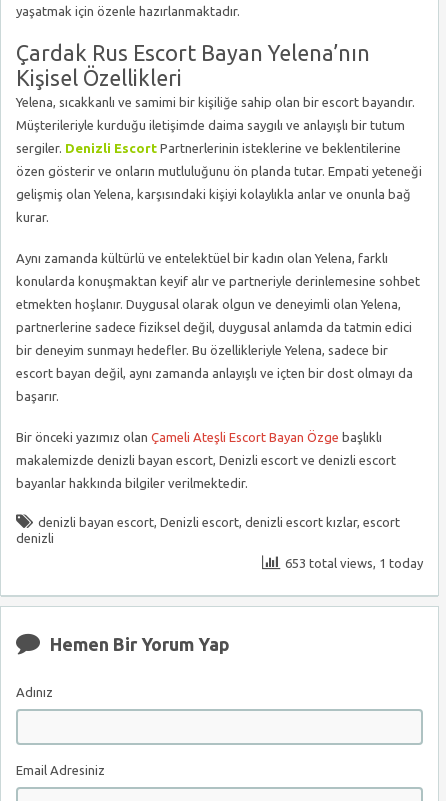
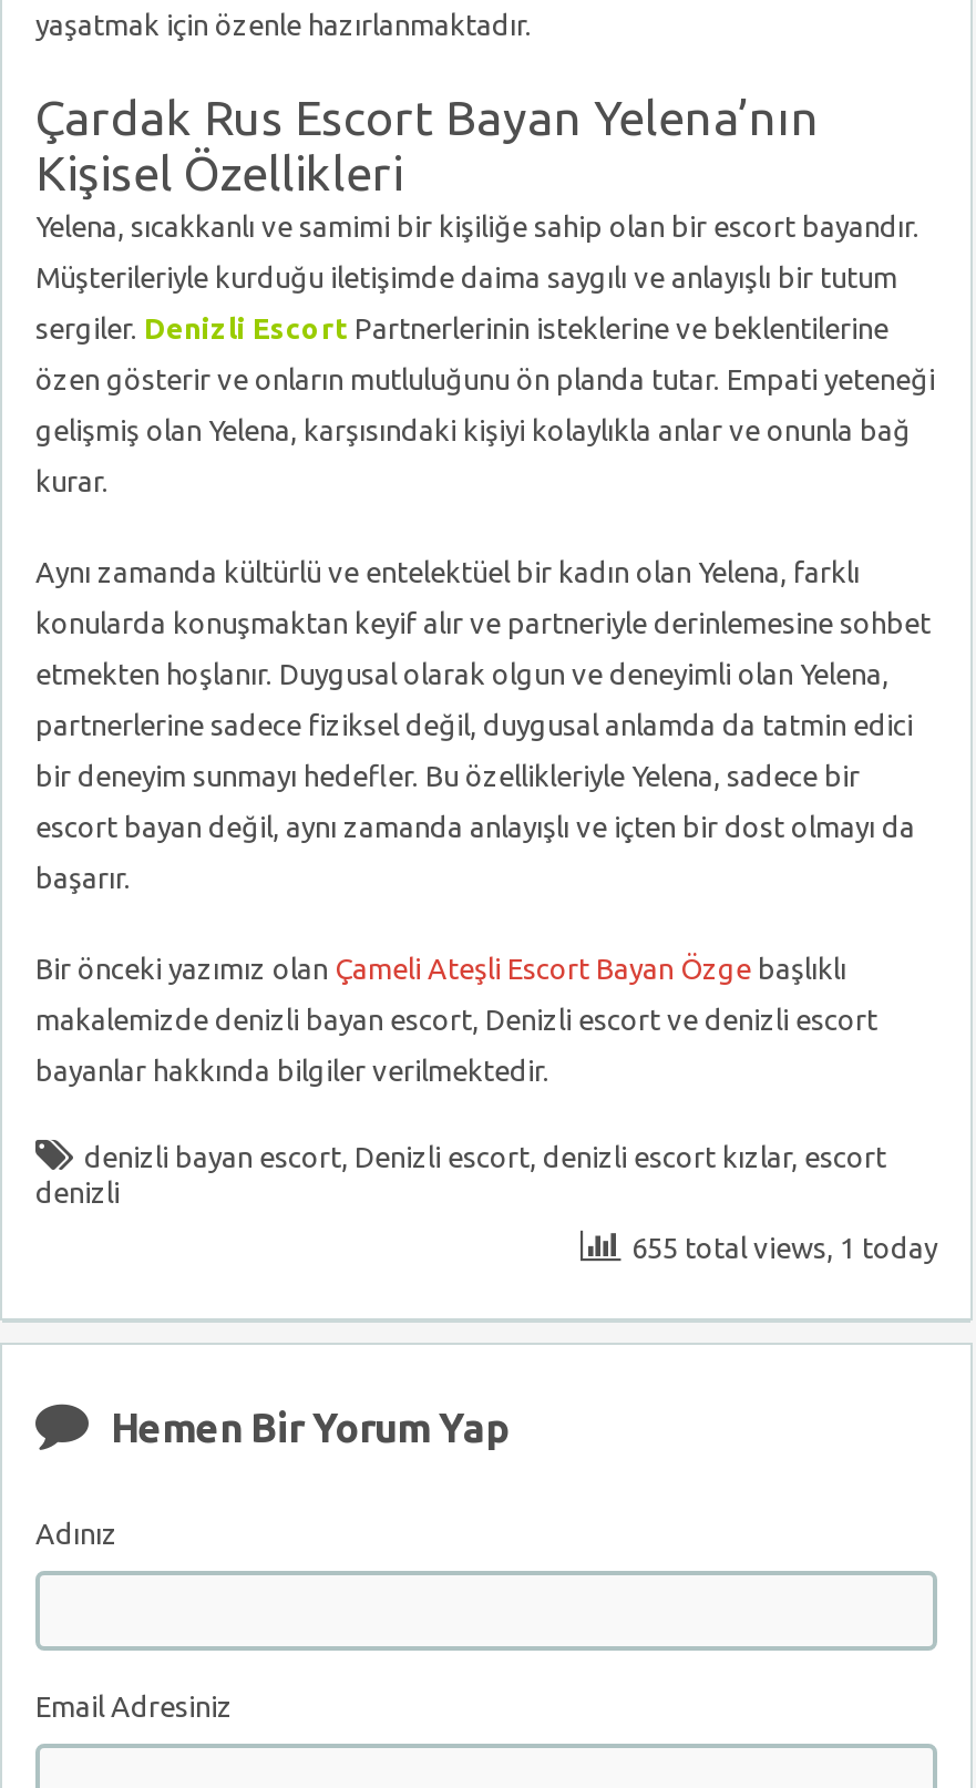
- 653 total views, 1 today
+ 655 total views, 1 today
